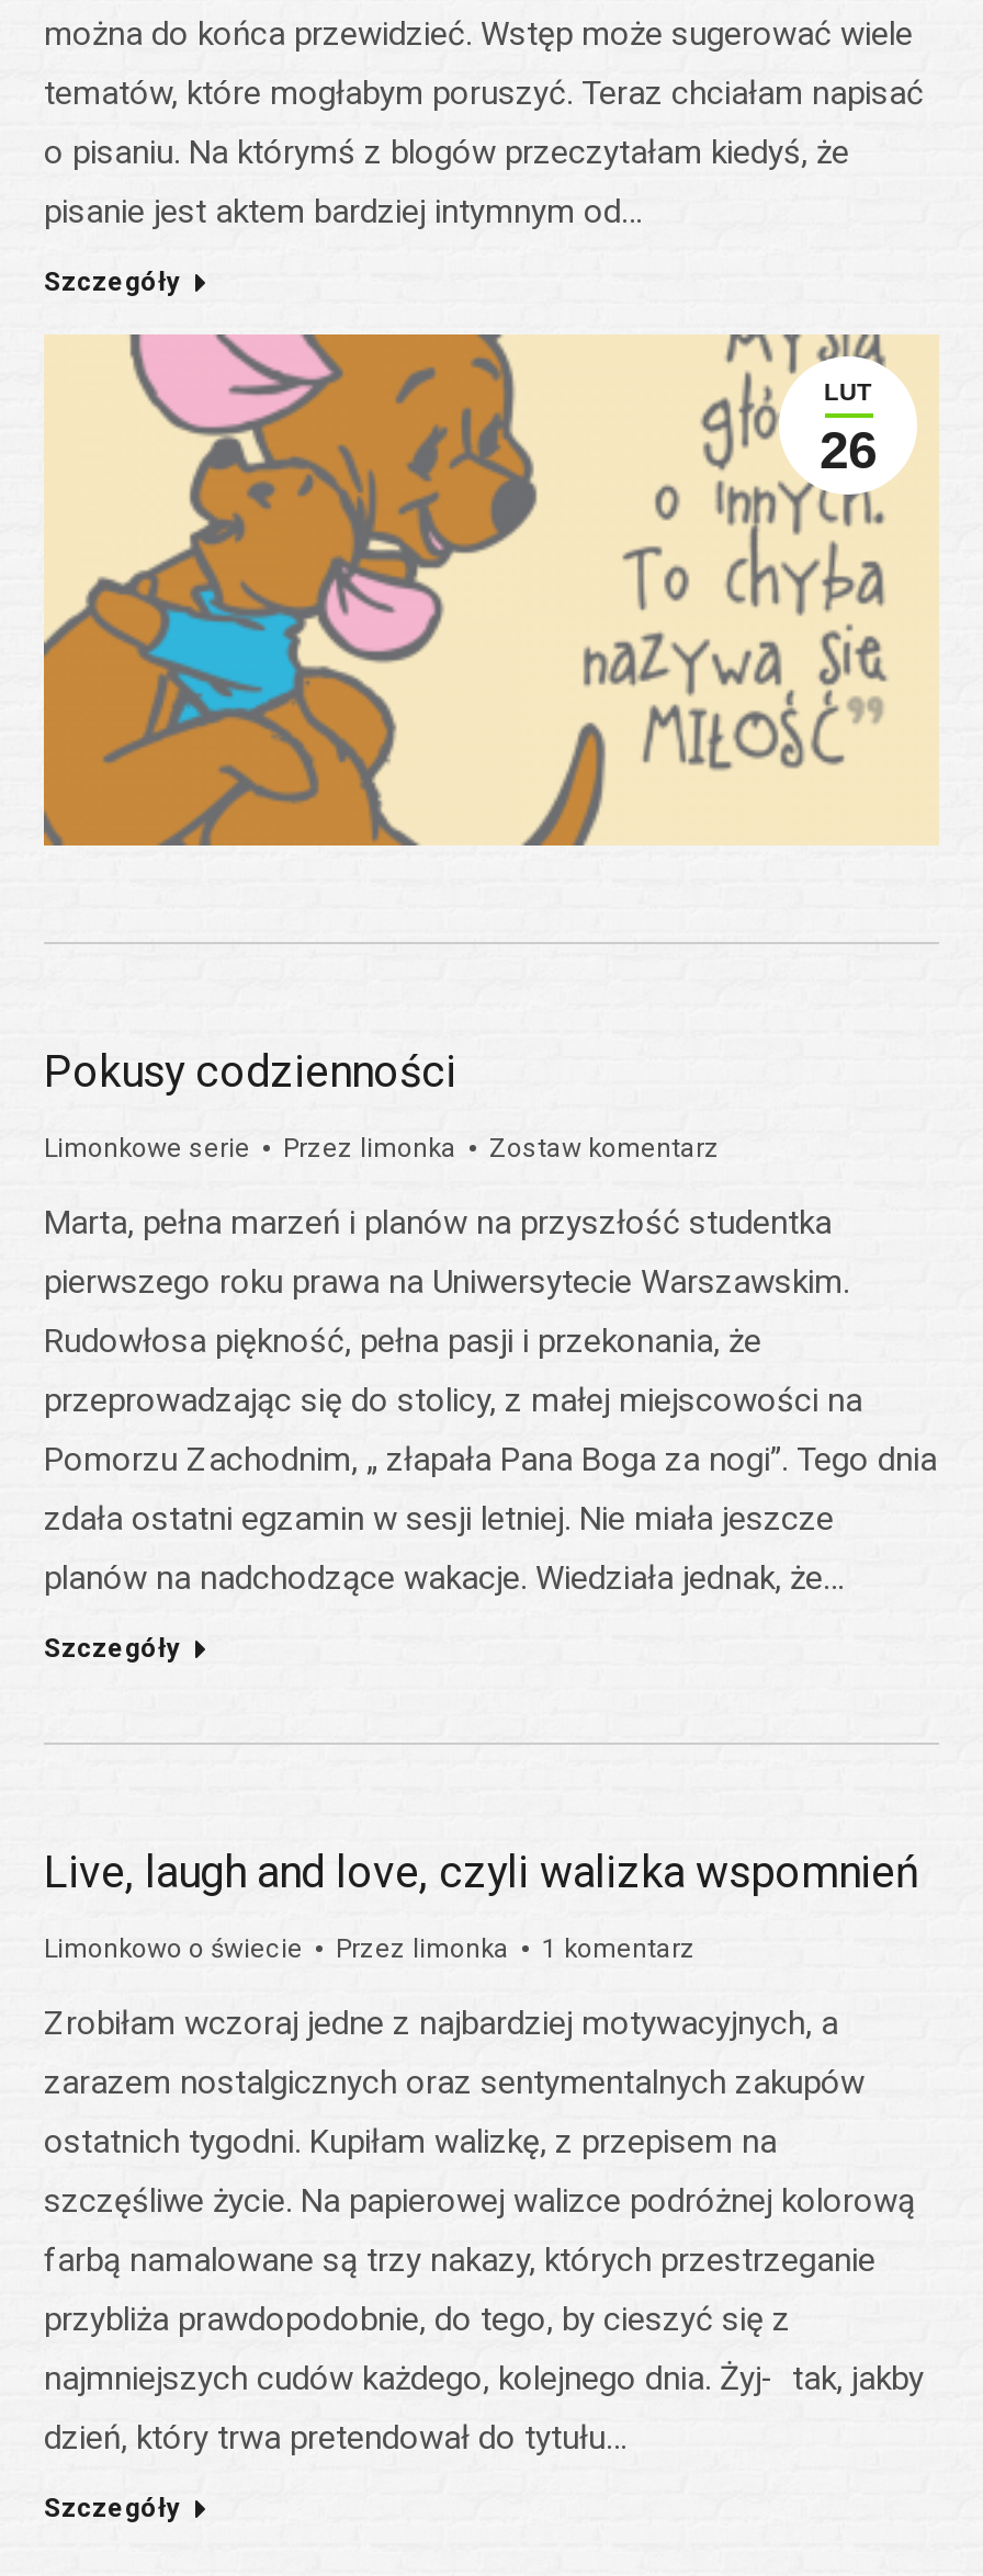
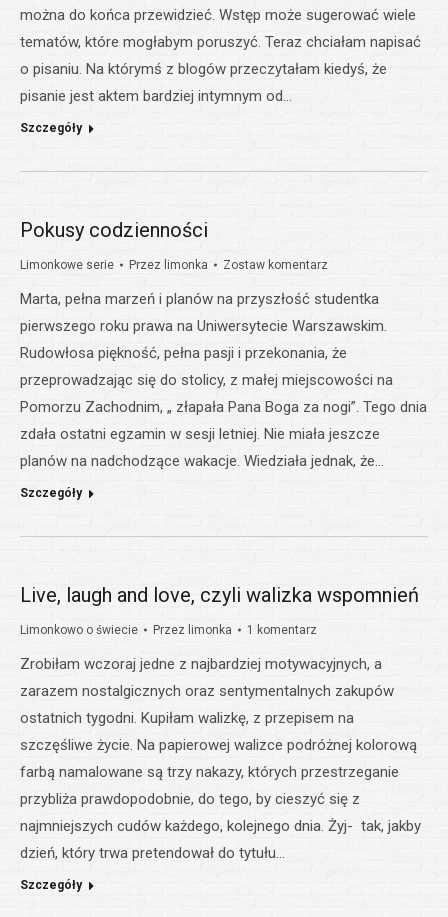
- [image]
- LUT
- 26
